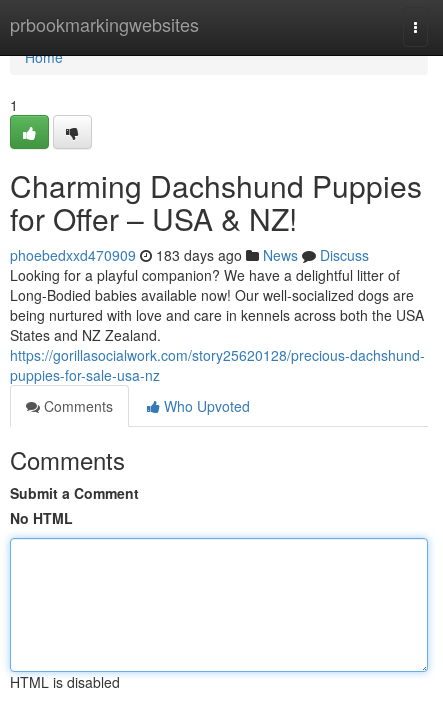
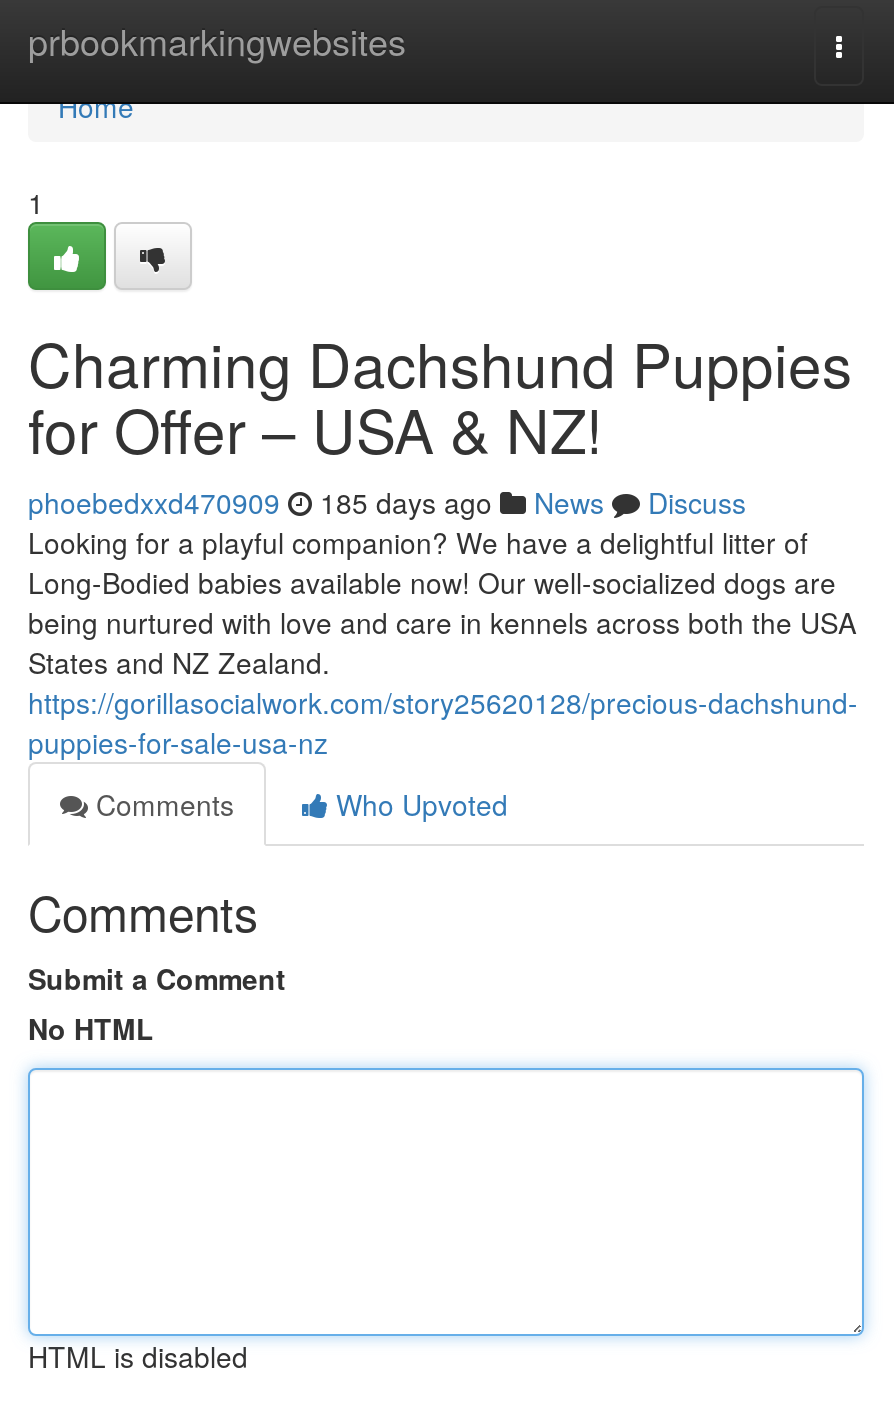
- phoebedxxd470909 183 days ago News Discuss
+ phoebedxxd470909 185 days ago News Discuss
